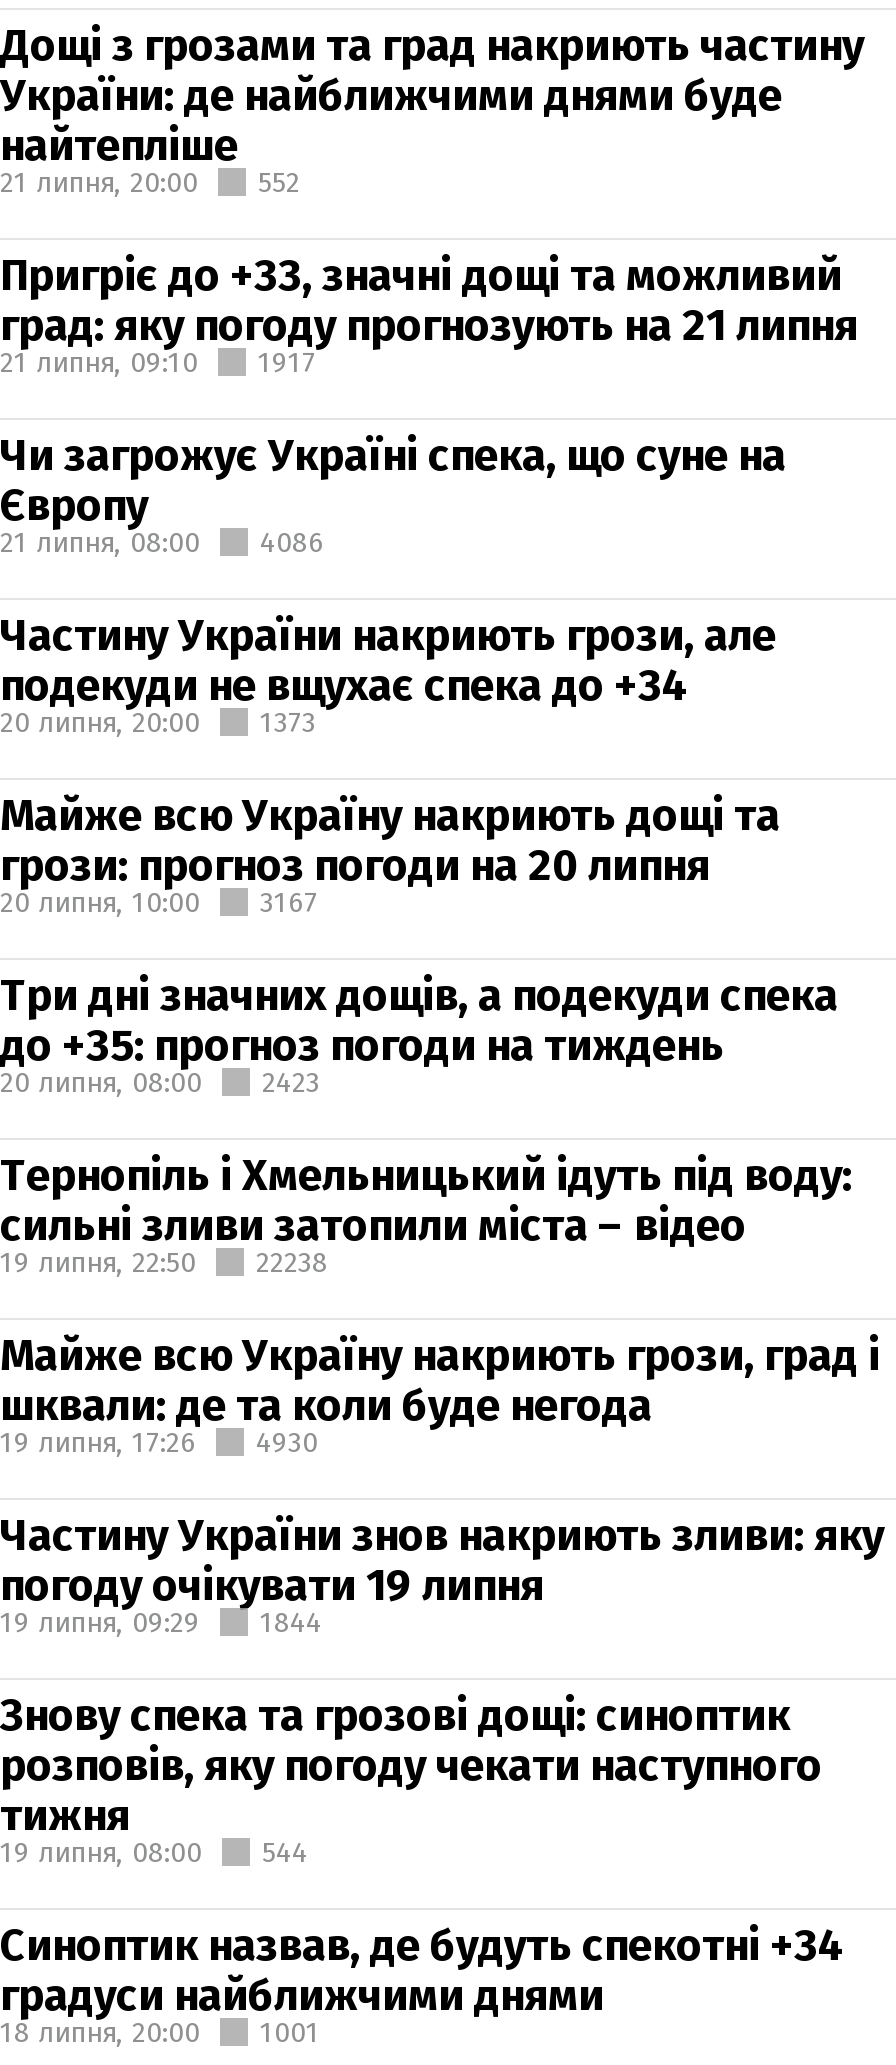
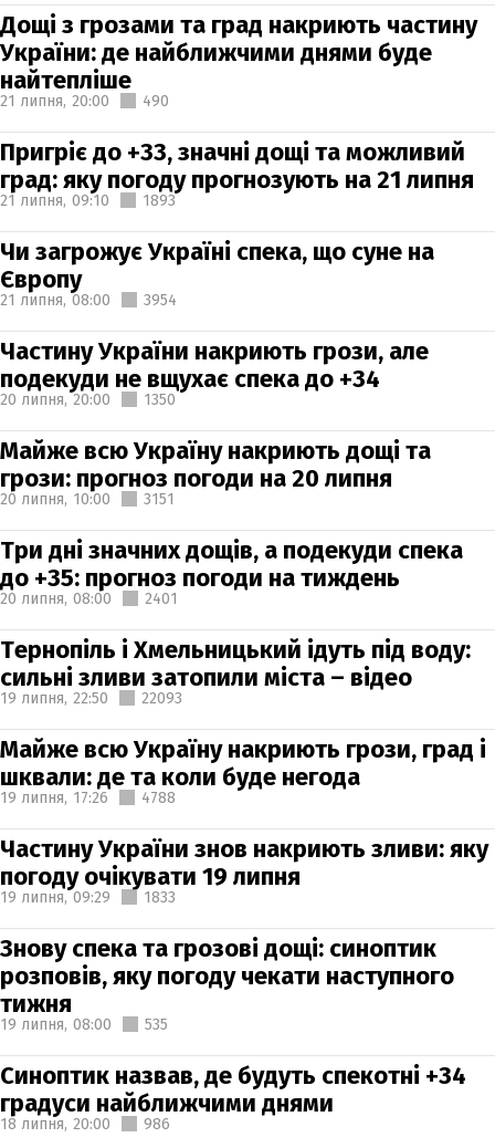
- 21 липня, 20:00 552
+ 21 липня, 20:00 490

- 1917
+ 1893

- 21 липня, 08:00 4086
+ 21 липня, 08:00 3954

- 20 липня, 20:00 1373
+ 20 липня, 20:00 1350

- 20 липня, 10:00 3167
+ 20 липня, 10:00 3151

- 20 липня, 08:00 2423
+ 20 липня, 08:00 2401

- 19 липня, 22:50 22238
+ 19 липня, 22:50 22093

- 19 липня, 17:26 4930
+ 19 липня, 17:26 4788

- 19 липня, 09:29 1844
+ 19 липня, 09:29 1833

- 19 липня, 08:00 544
+ 19 липня, 08:00 535

- 18 липня, 20:00 1001
+ 18 липня, 20:00 986
